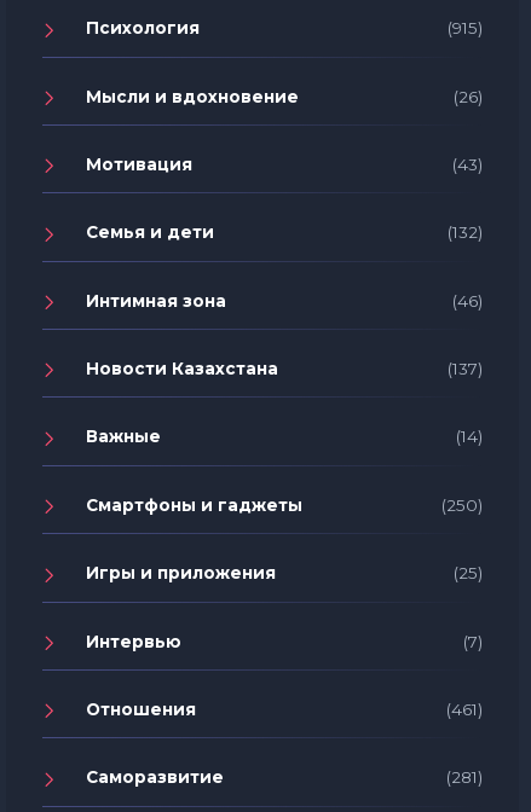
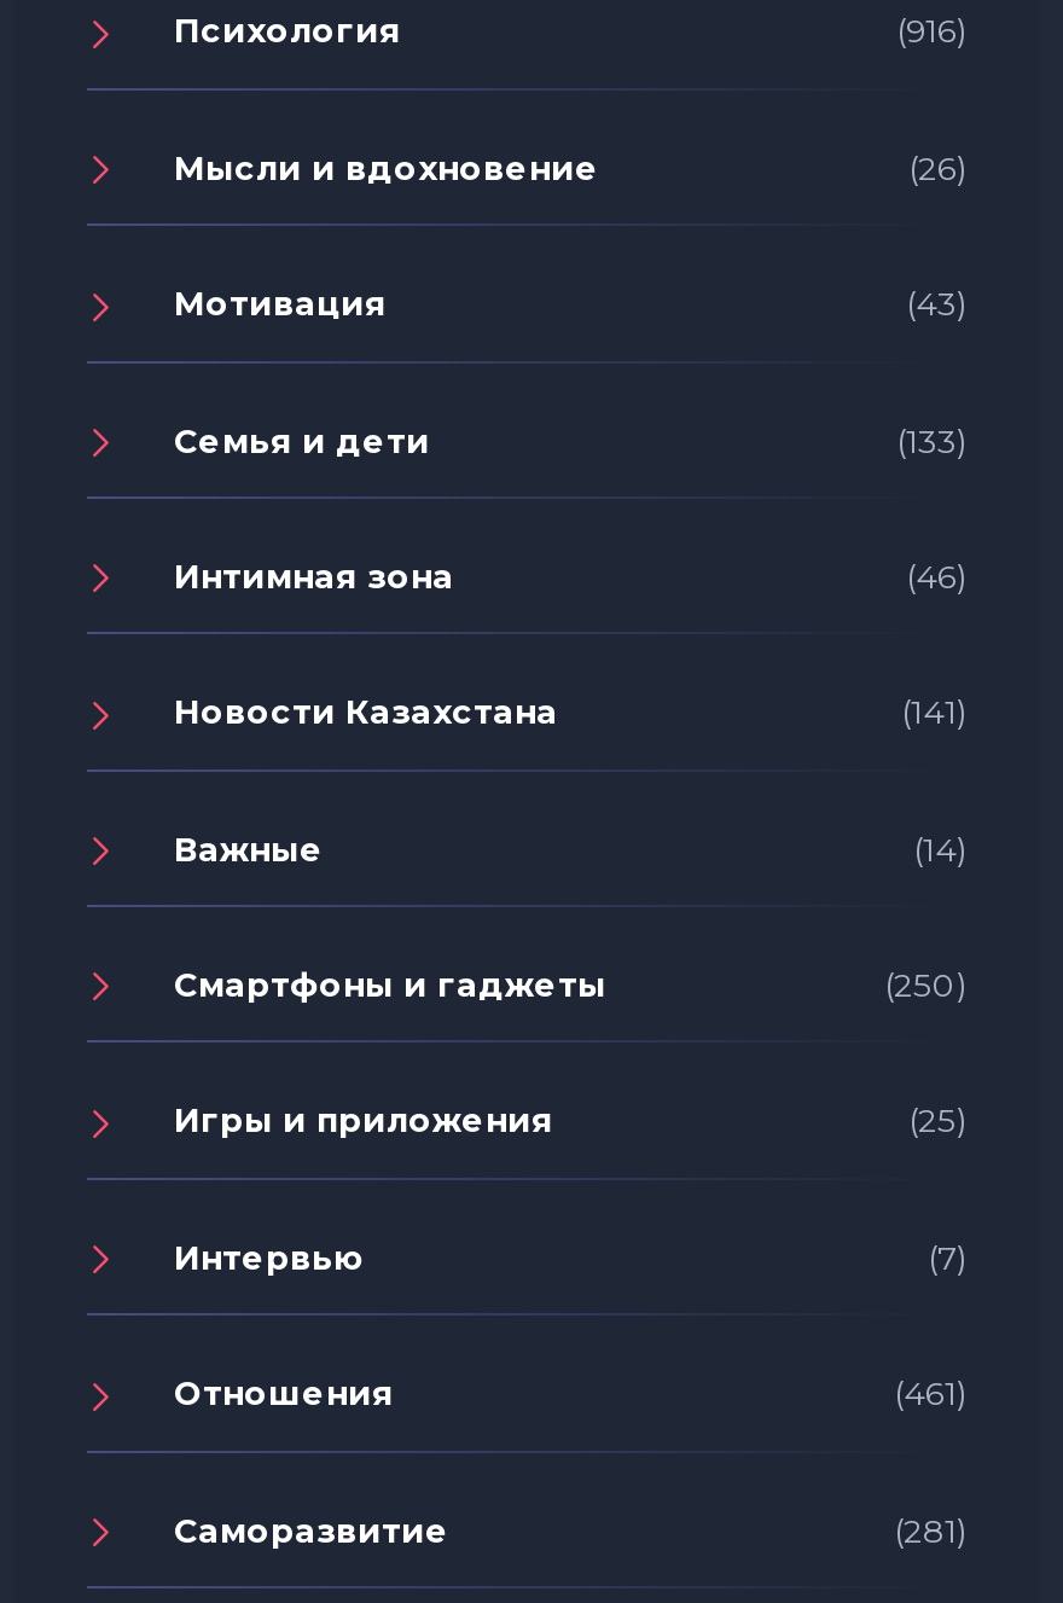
- (915)
+ (916)

- (132)
+ (133)

- (137)
+ (141)
